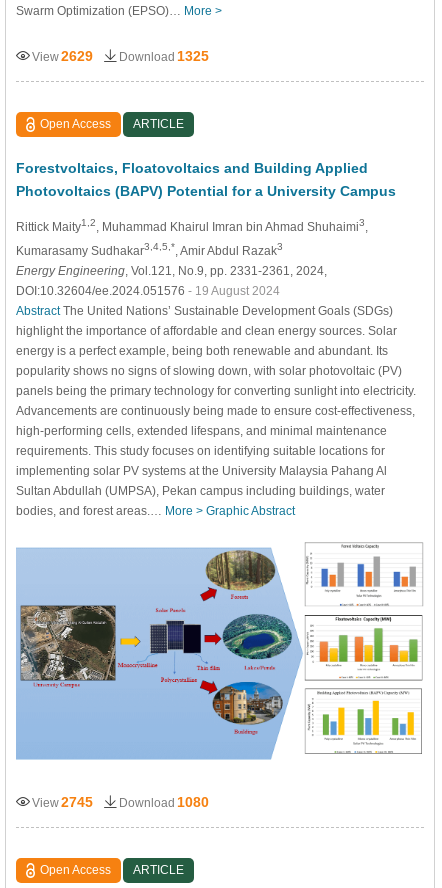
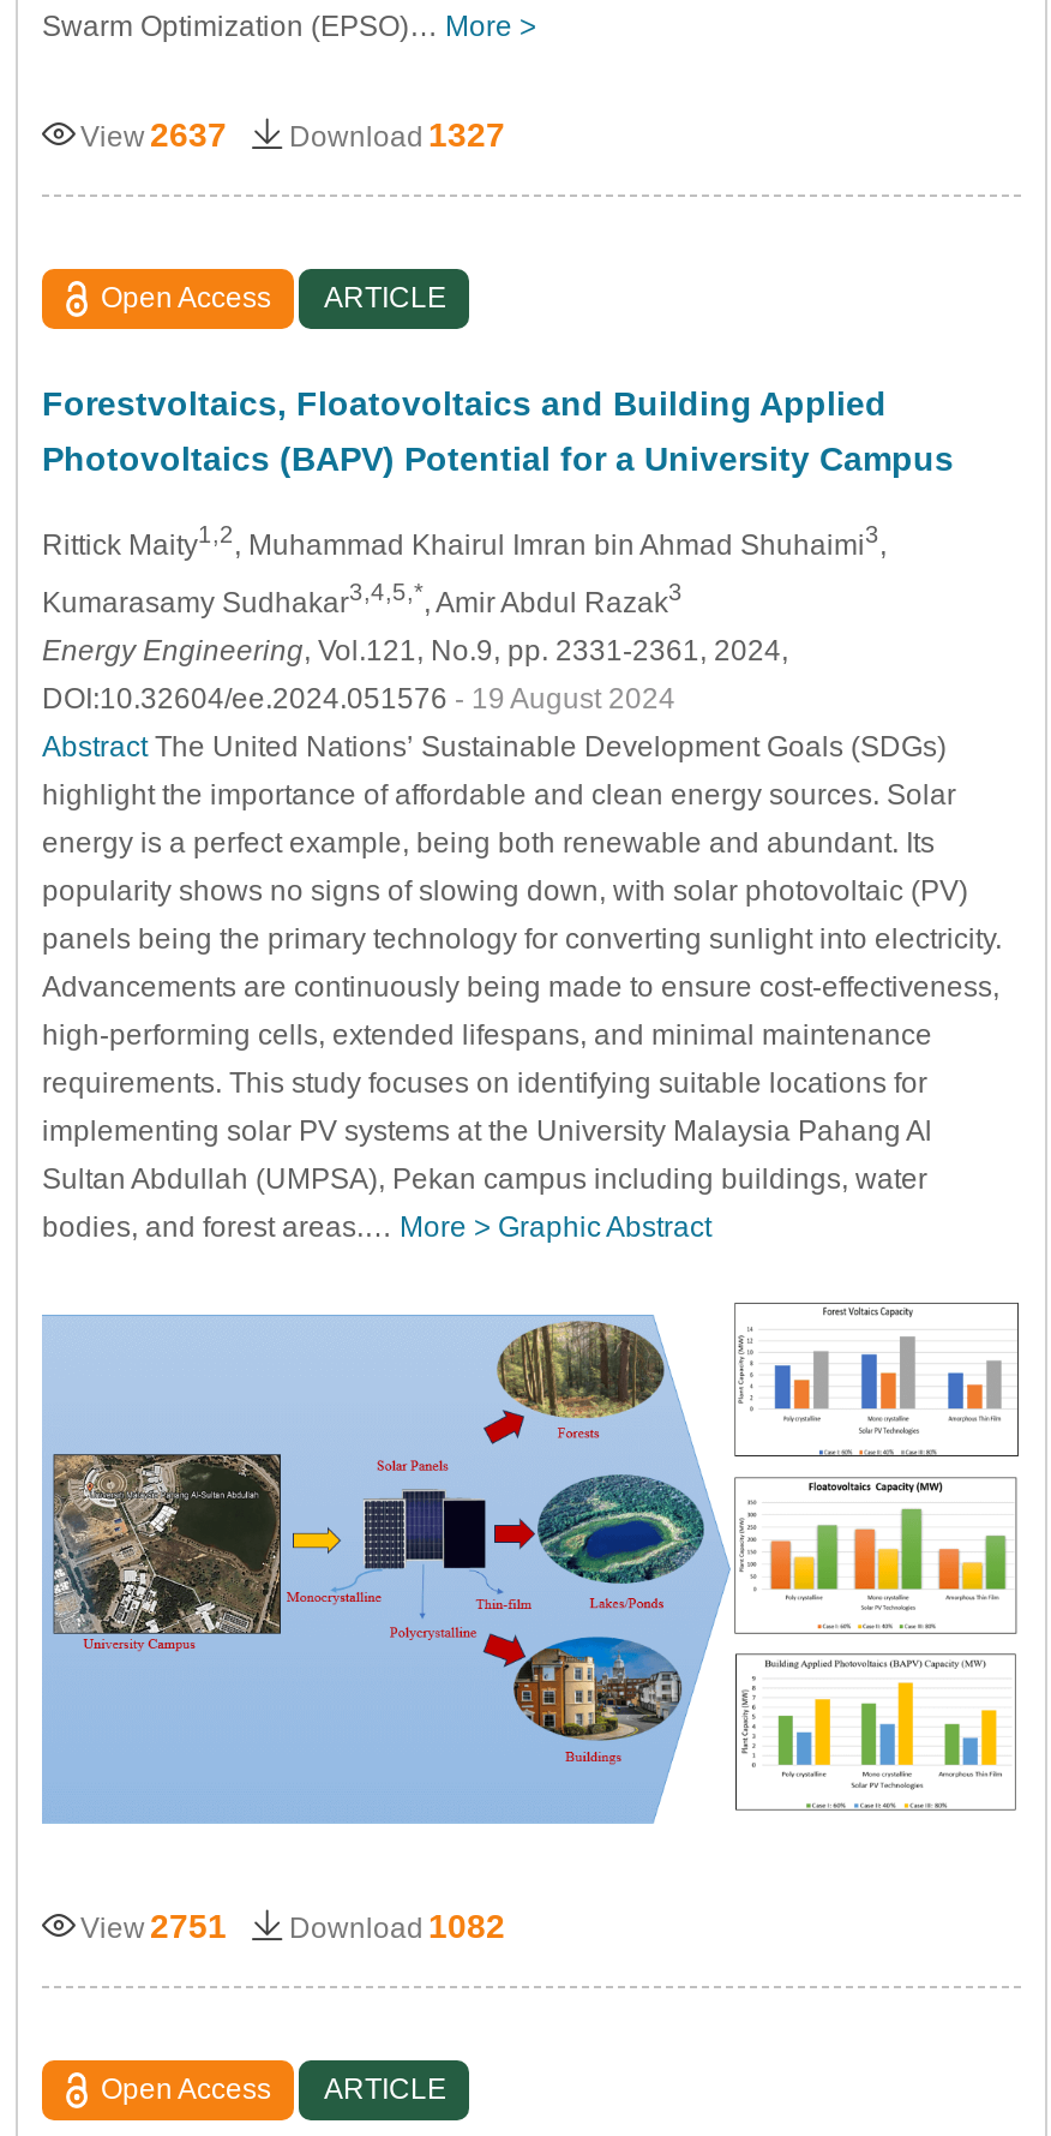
- View 2629
+ View 2637

- Download 1325
+ Download 1327

- View 2745
+ View 2751

- Download 1080
+ Download 1082
